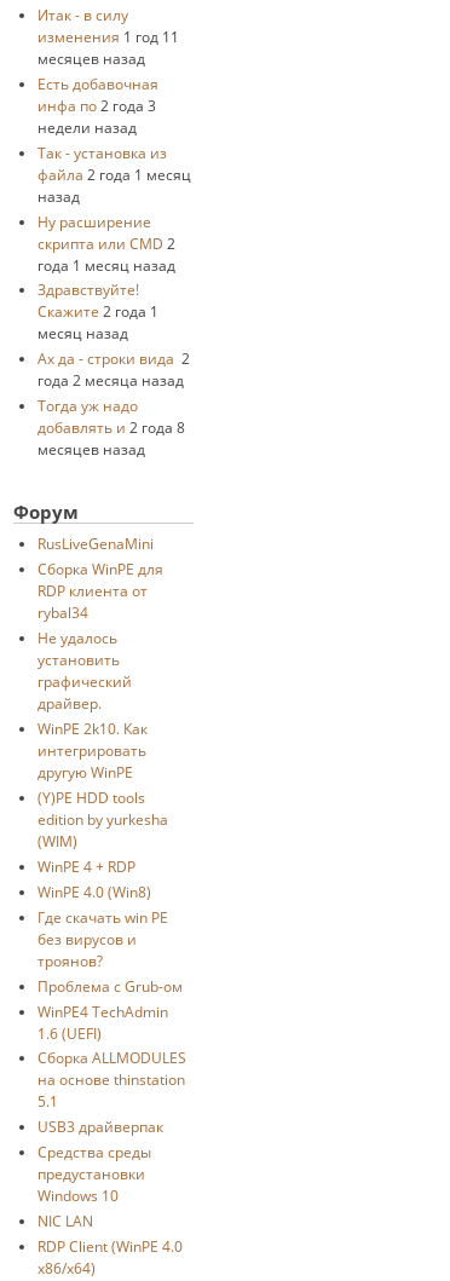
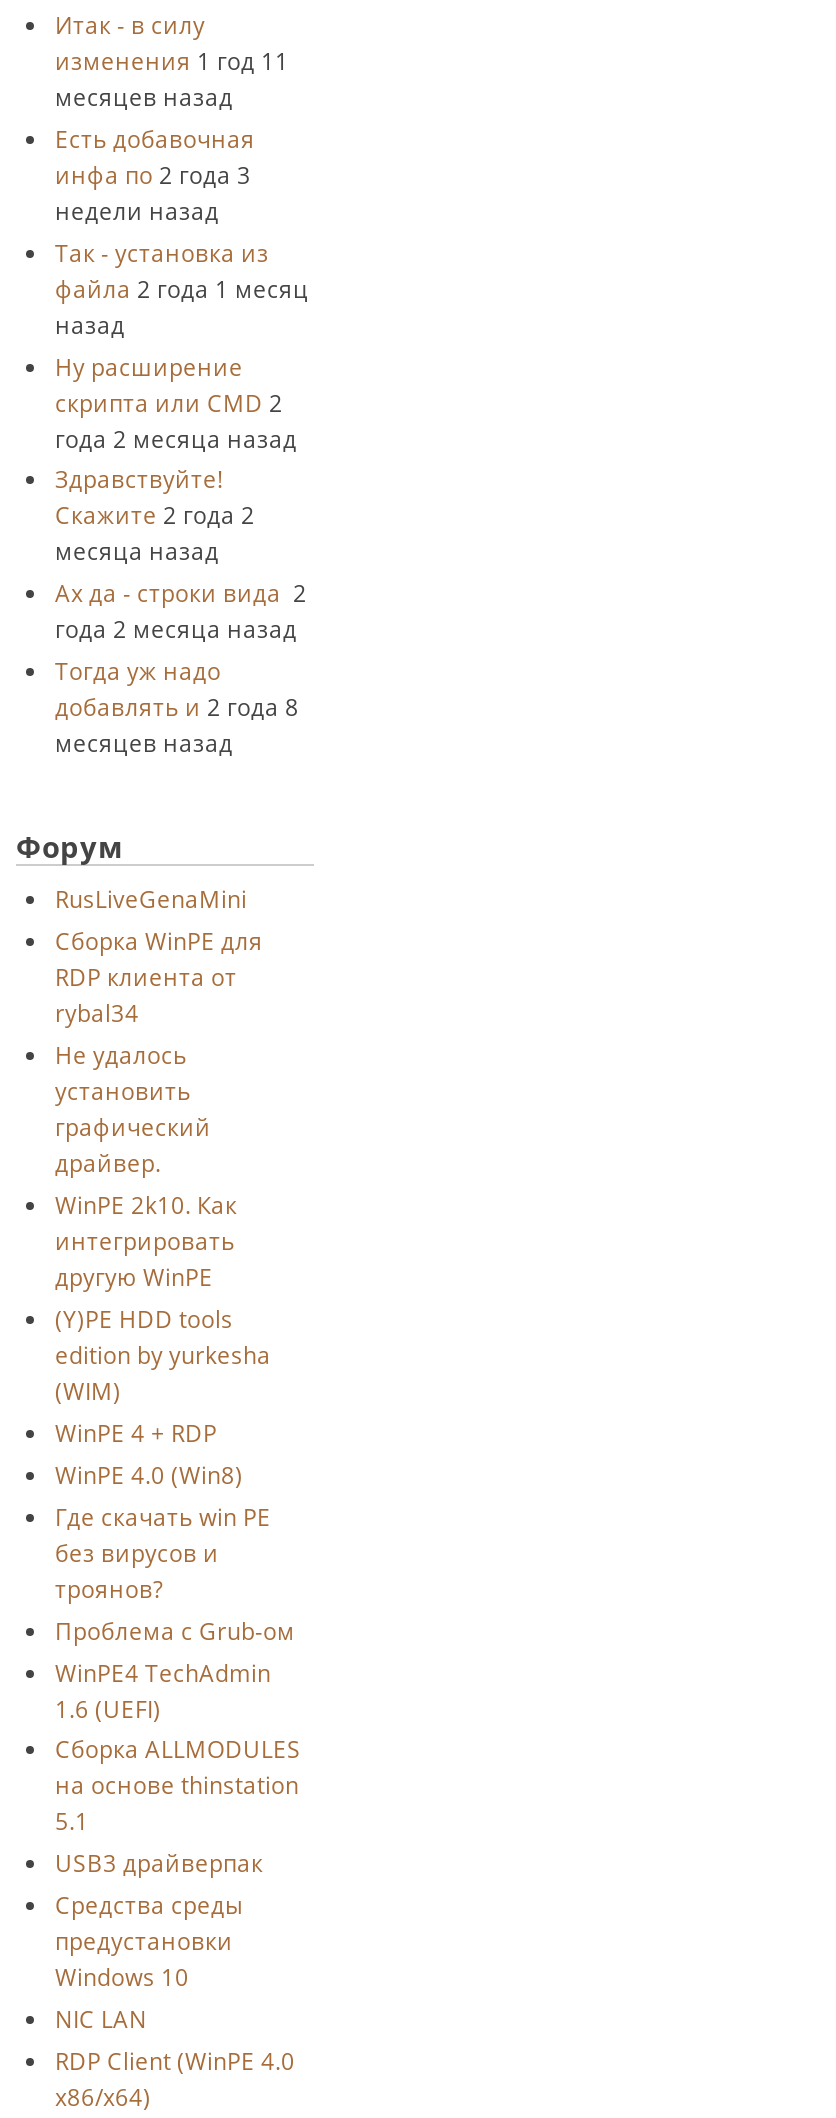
- года 1 месяц назад
+ года 2 месяца назад

- Скажите 2 года 1
+ Скажите 2 года 2

- месяц назад
+ месяца назад
